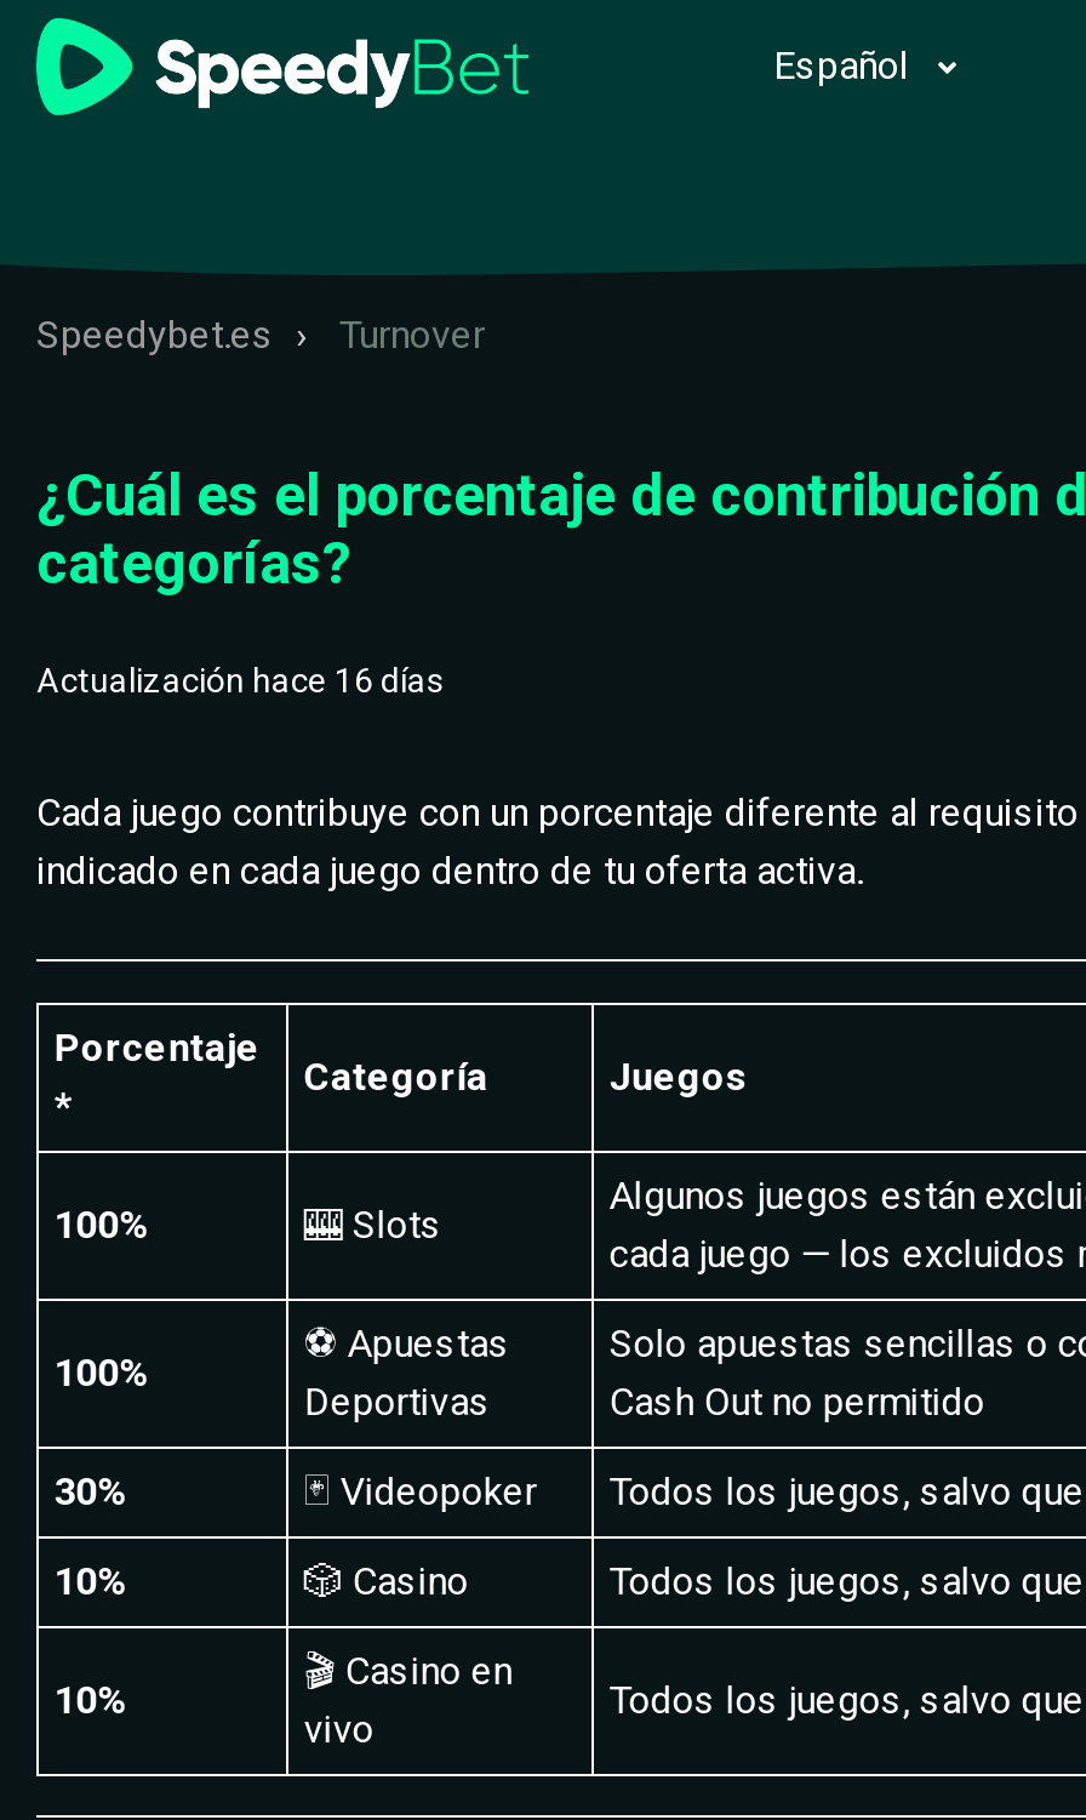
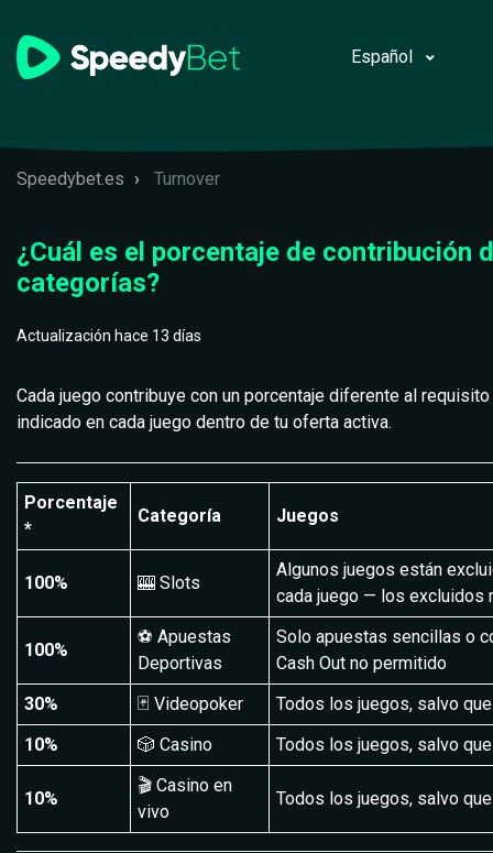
- Actualización hace 16 días
+ Actualización hace 13 días
